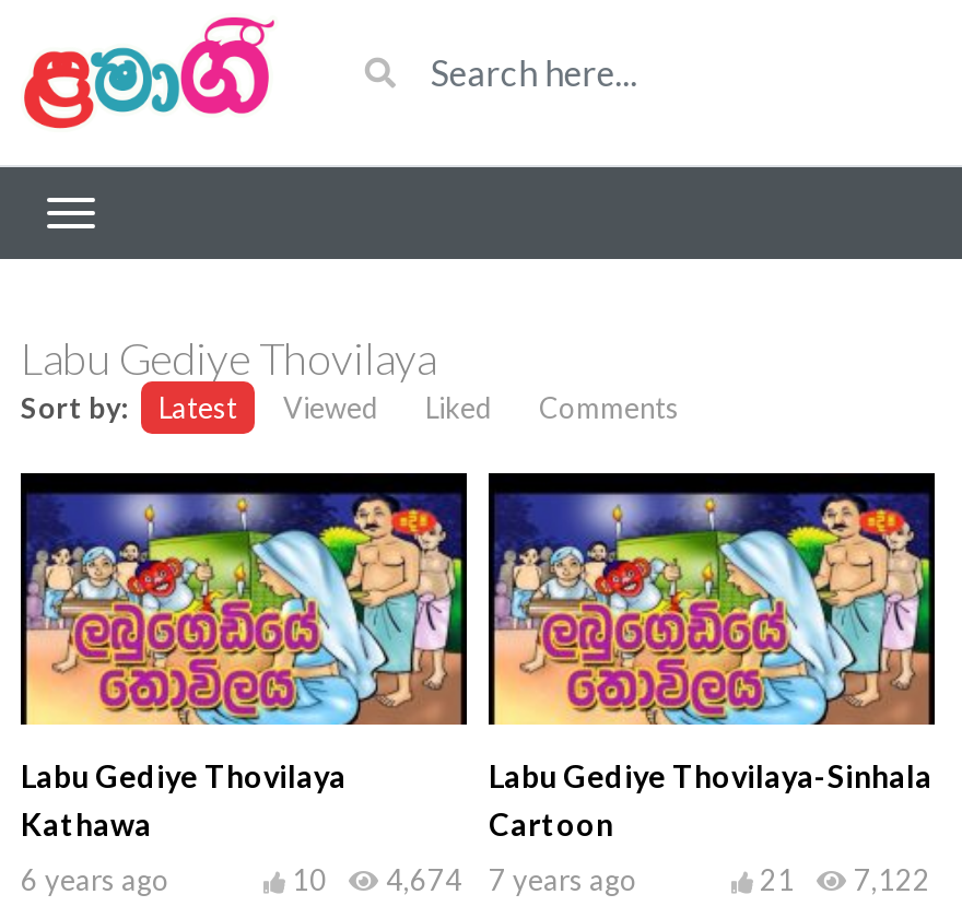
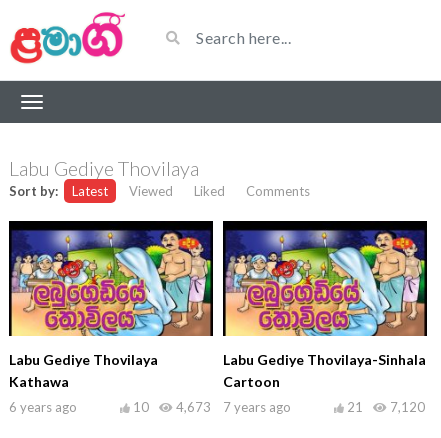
- 10 4,674 7 years ago
+ 10 4,673 7 years ago

- 21 7,122
+ 21 7,120
